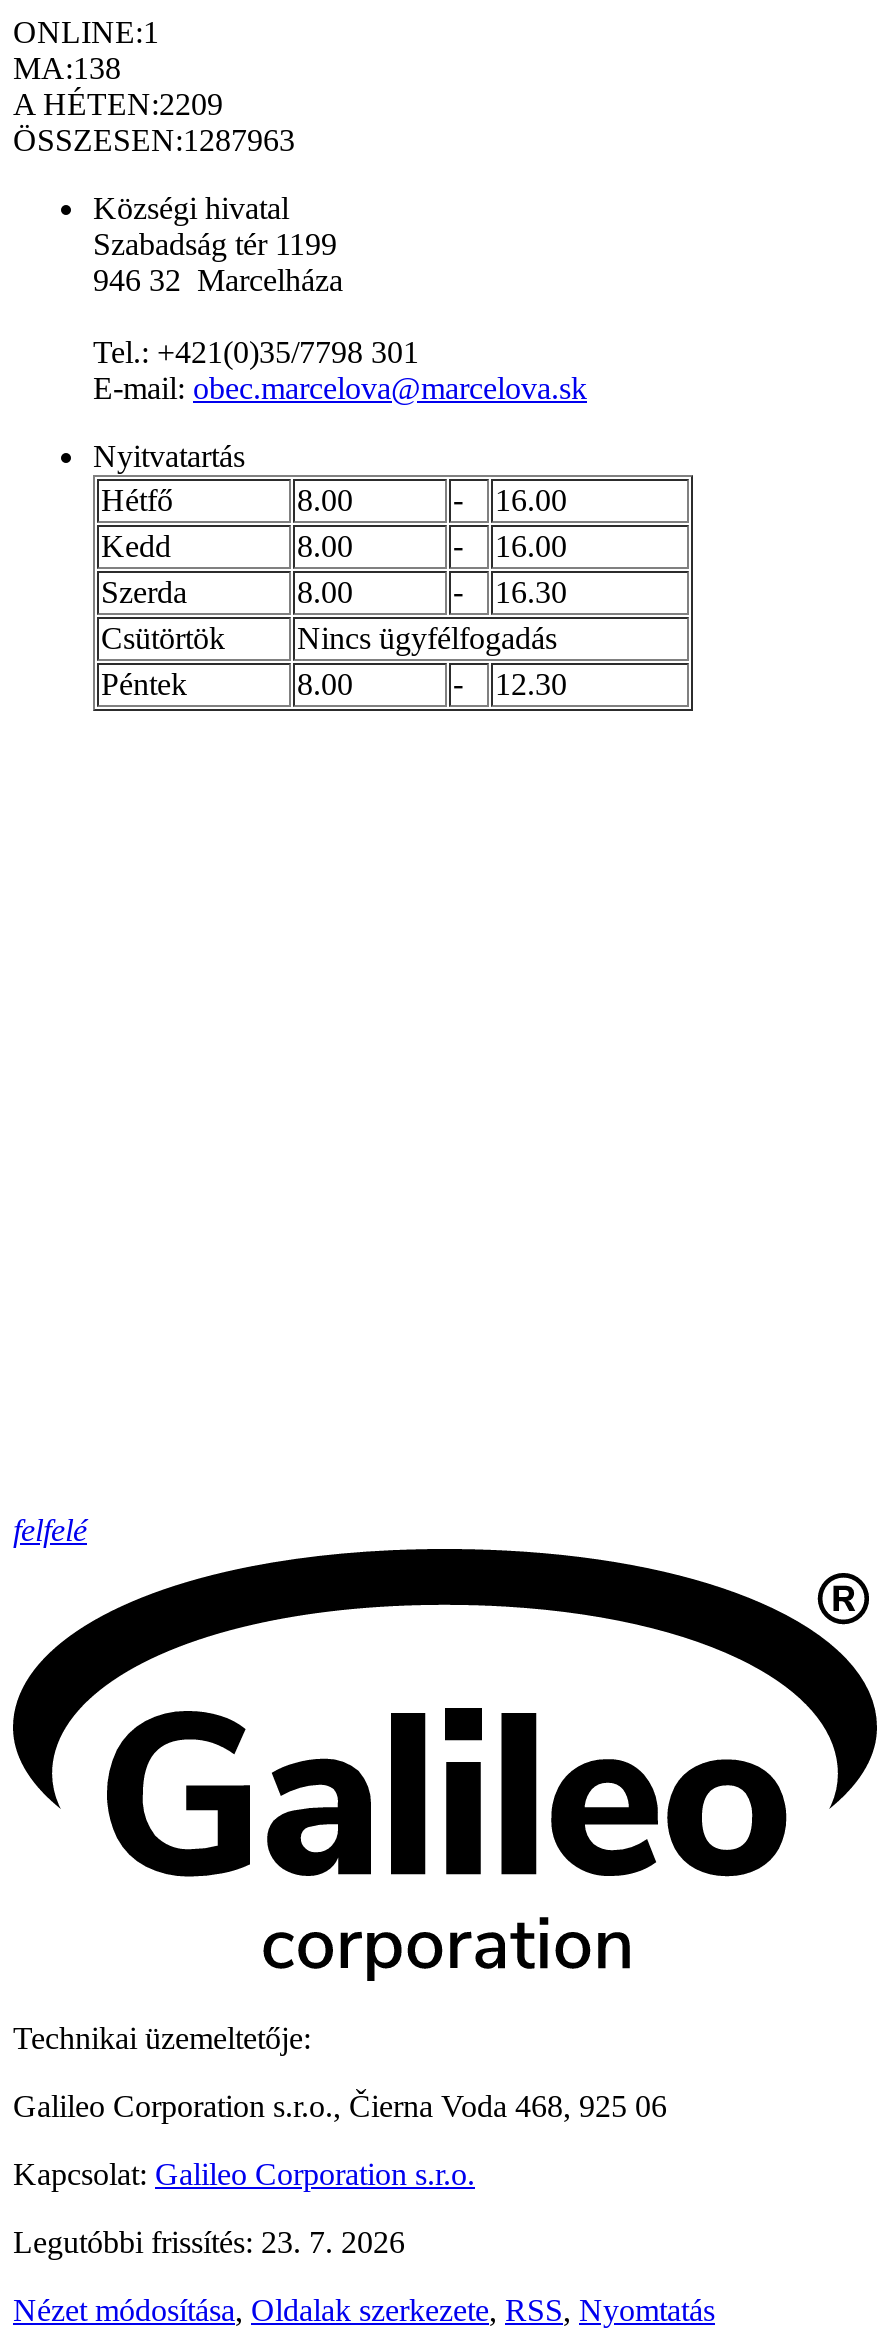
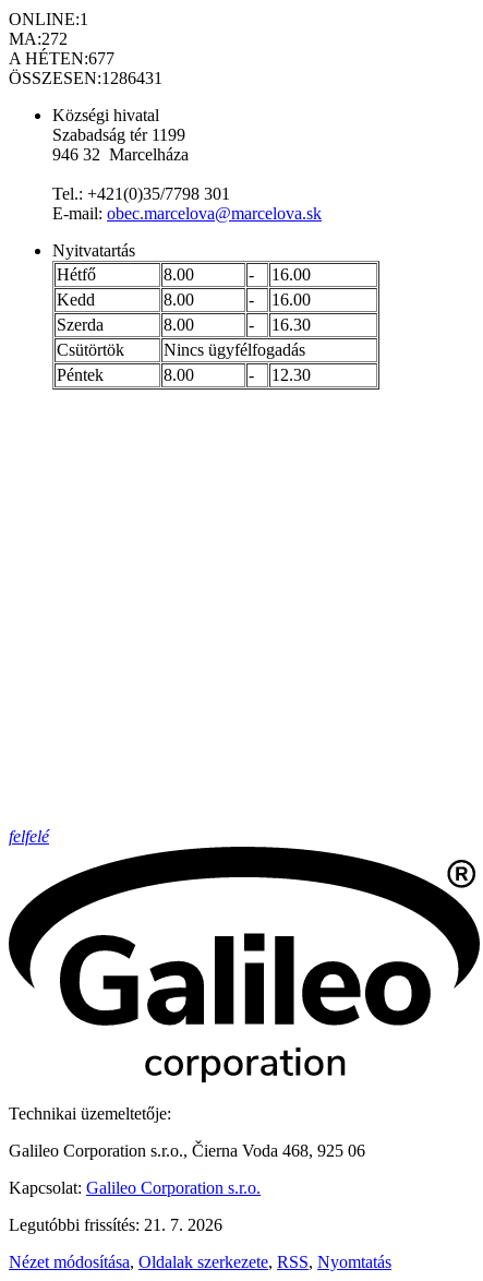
- MA: 138
+ MA: 272

- A HÉTEN:2209
+ A HÉTEN:677

- ÖSSZESEN:1287963
+ ÖSSZESEN:1286431

- Legutóbbi frissítés: 23. 7. 2026
+ Legutóbbi frissítés: 21. 7. 2026
